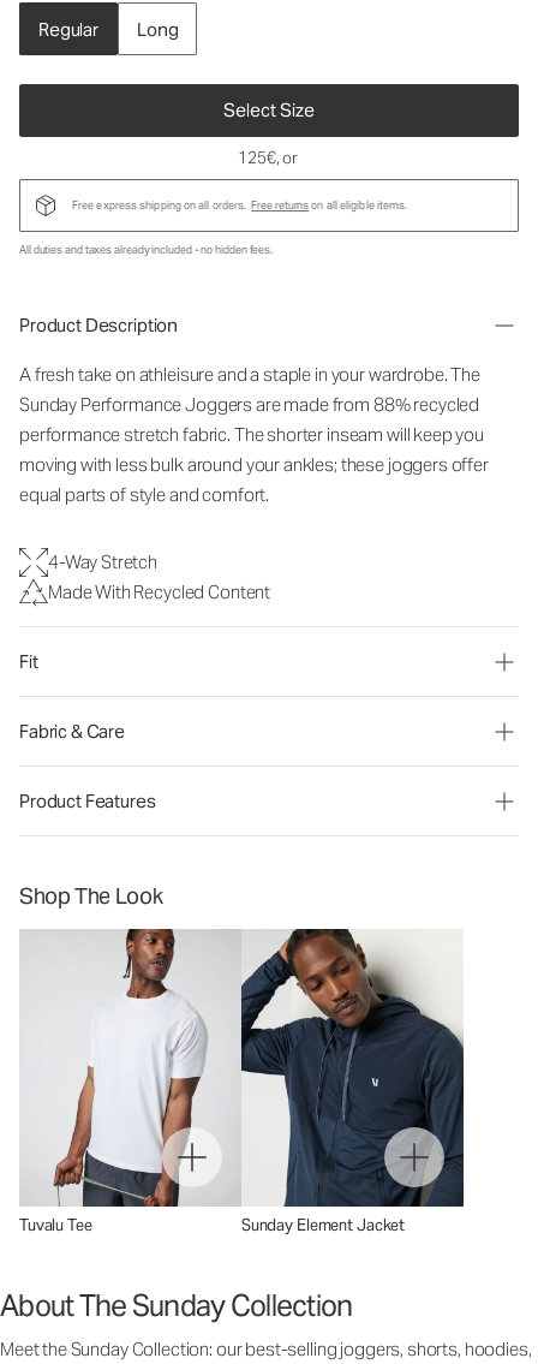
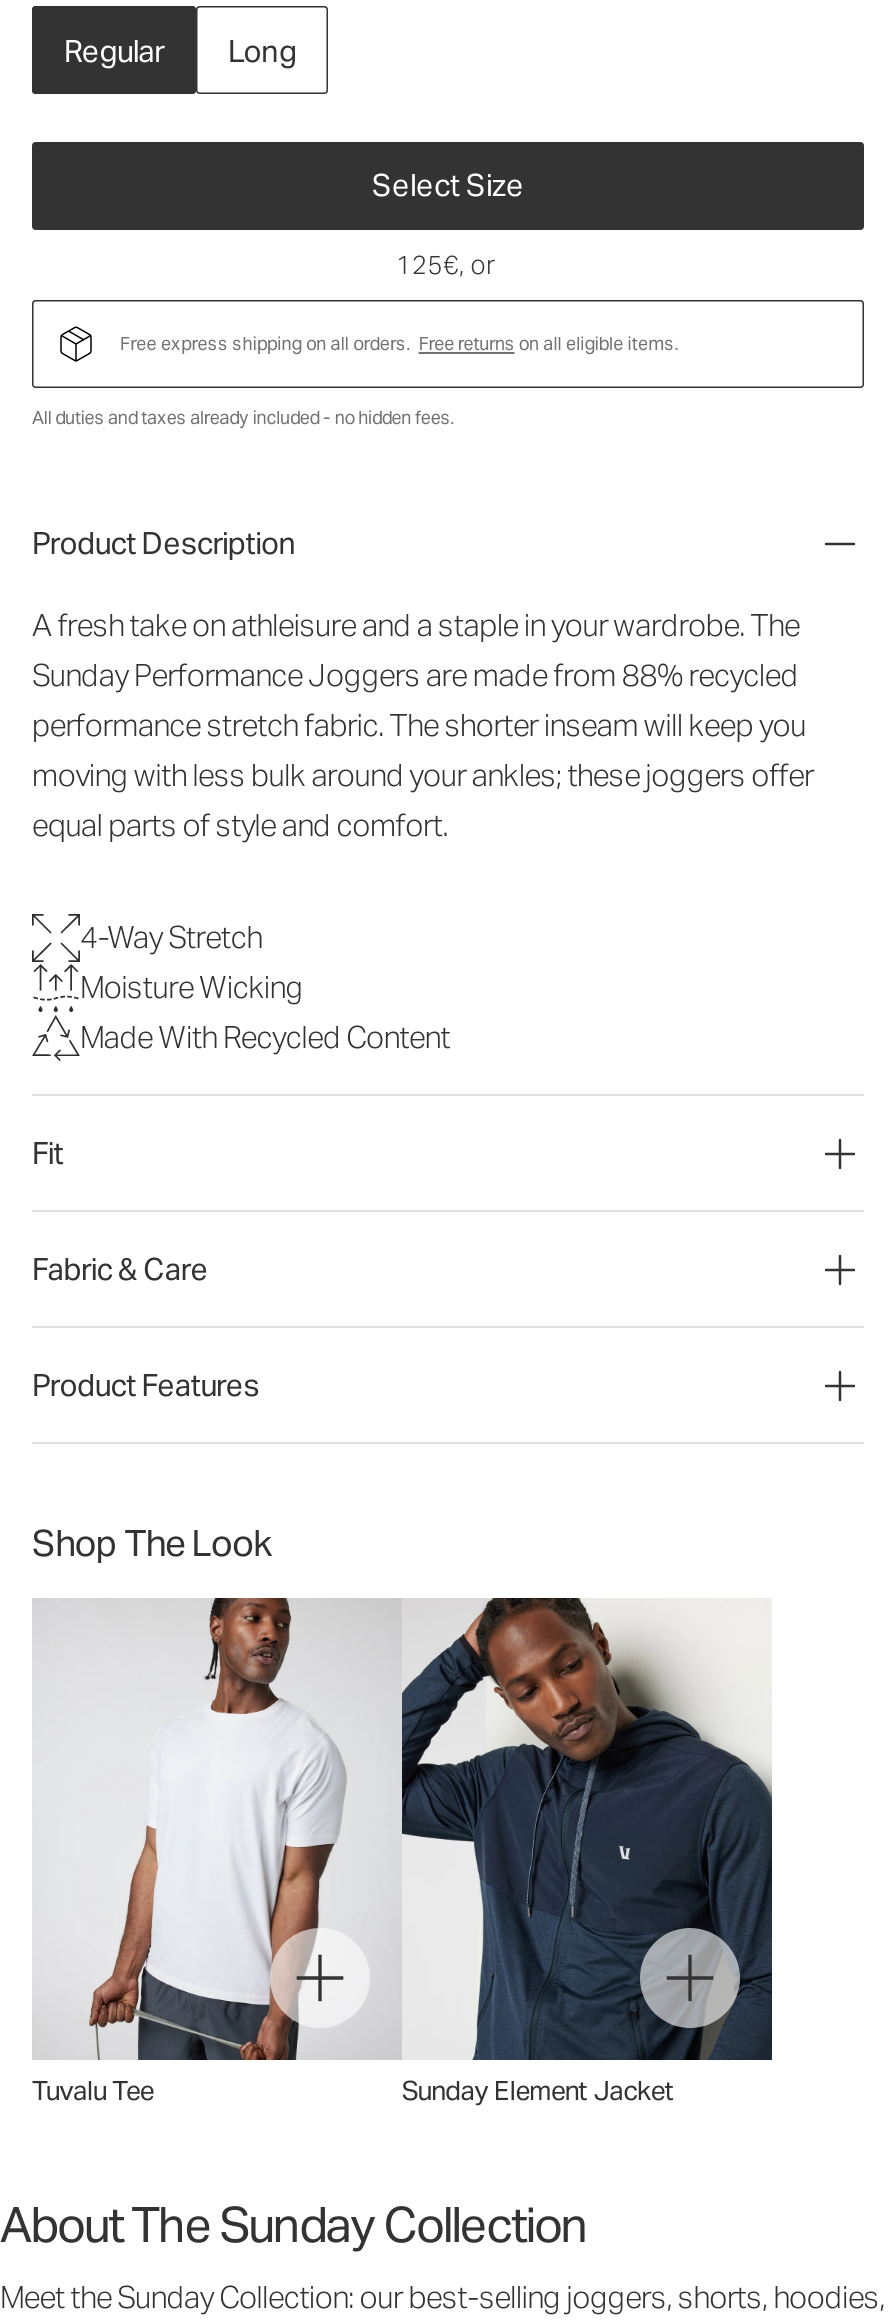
+ Moisture Wicking
